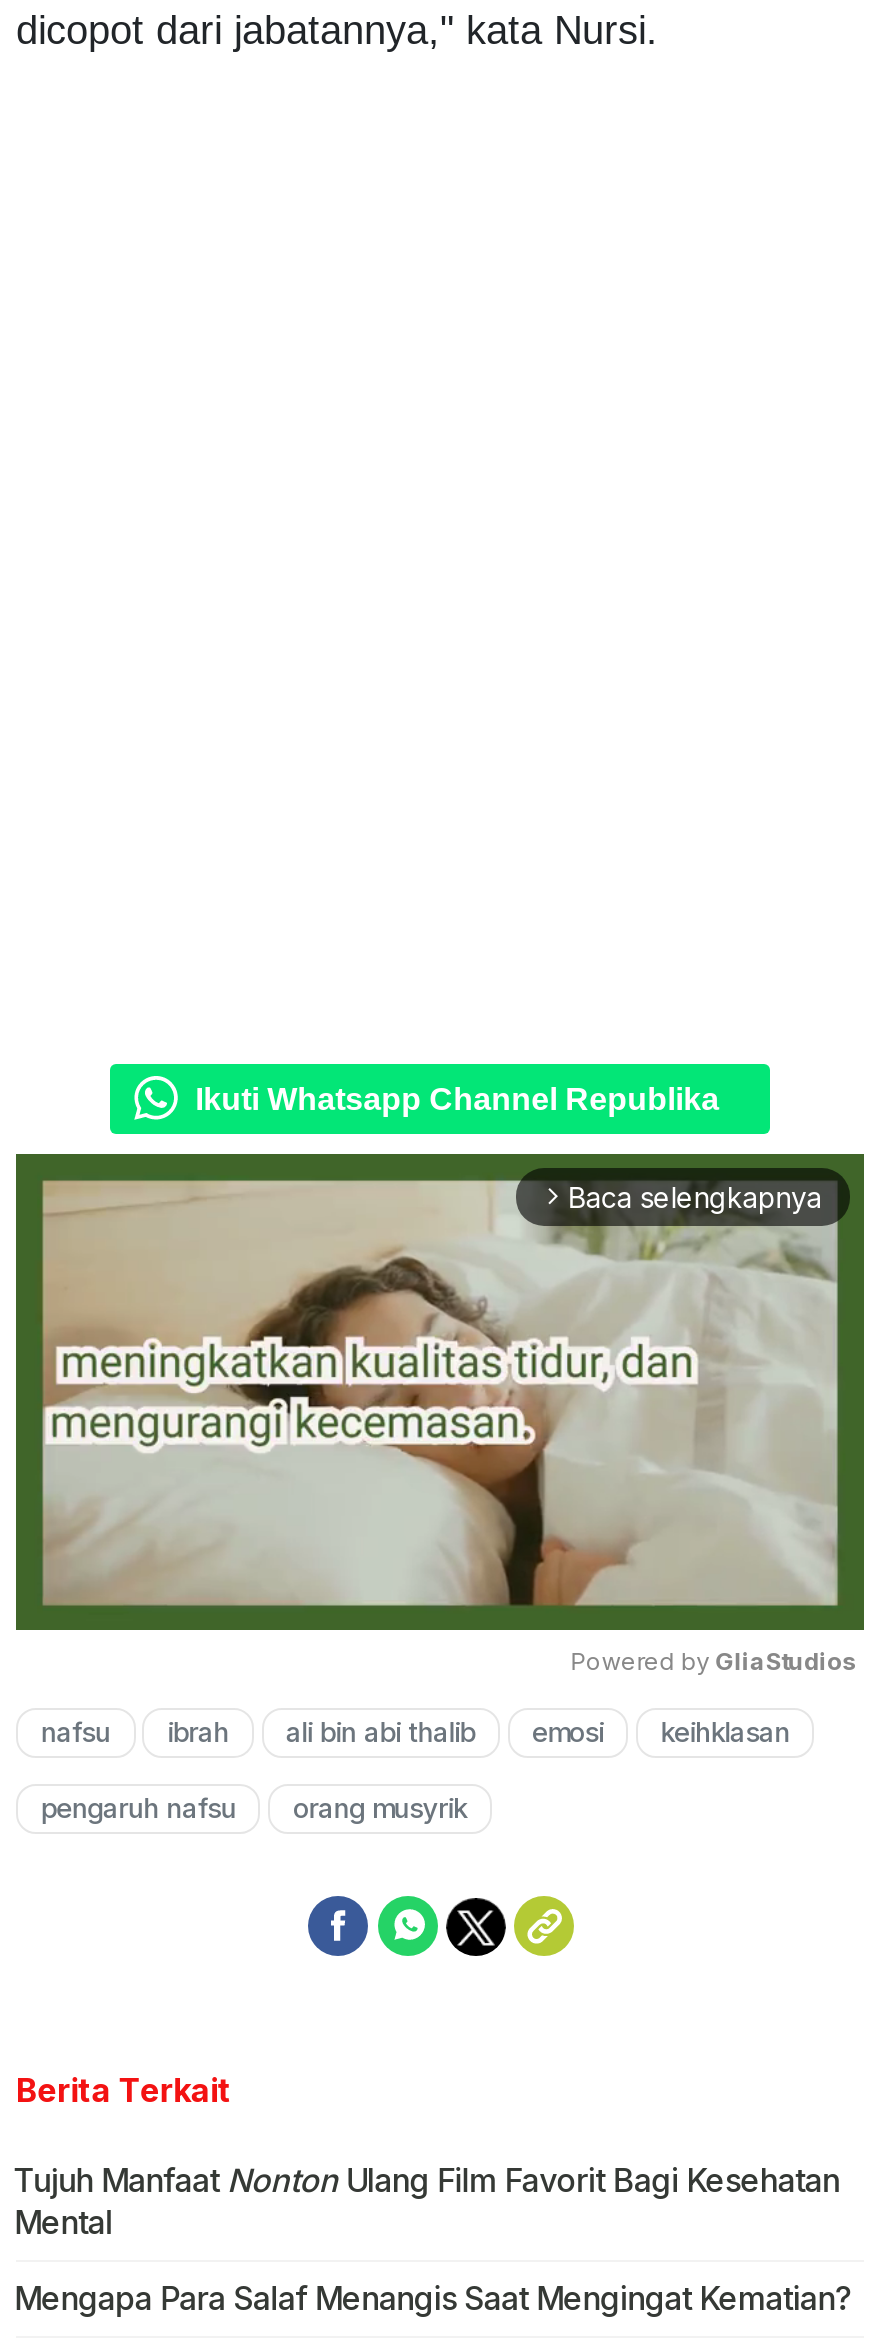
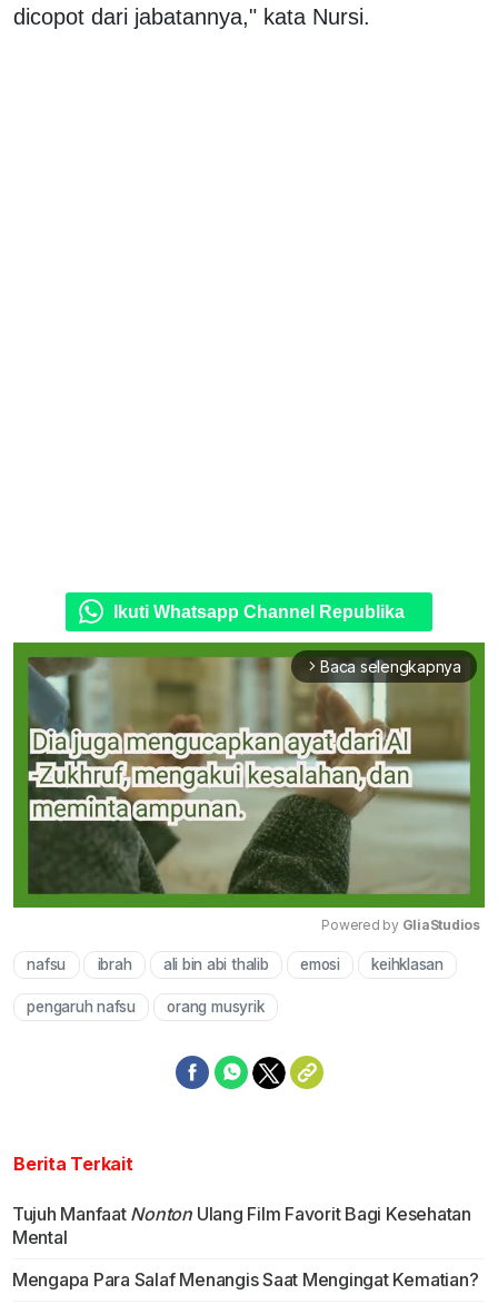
- [image]
+ [image]
